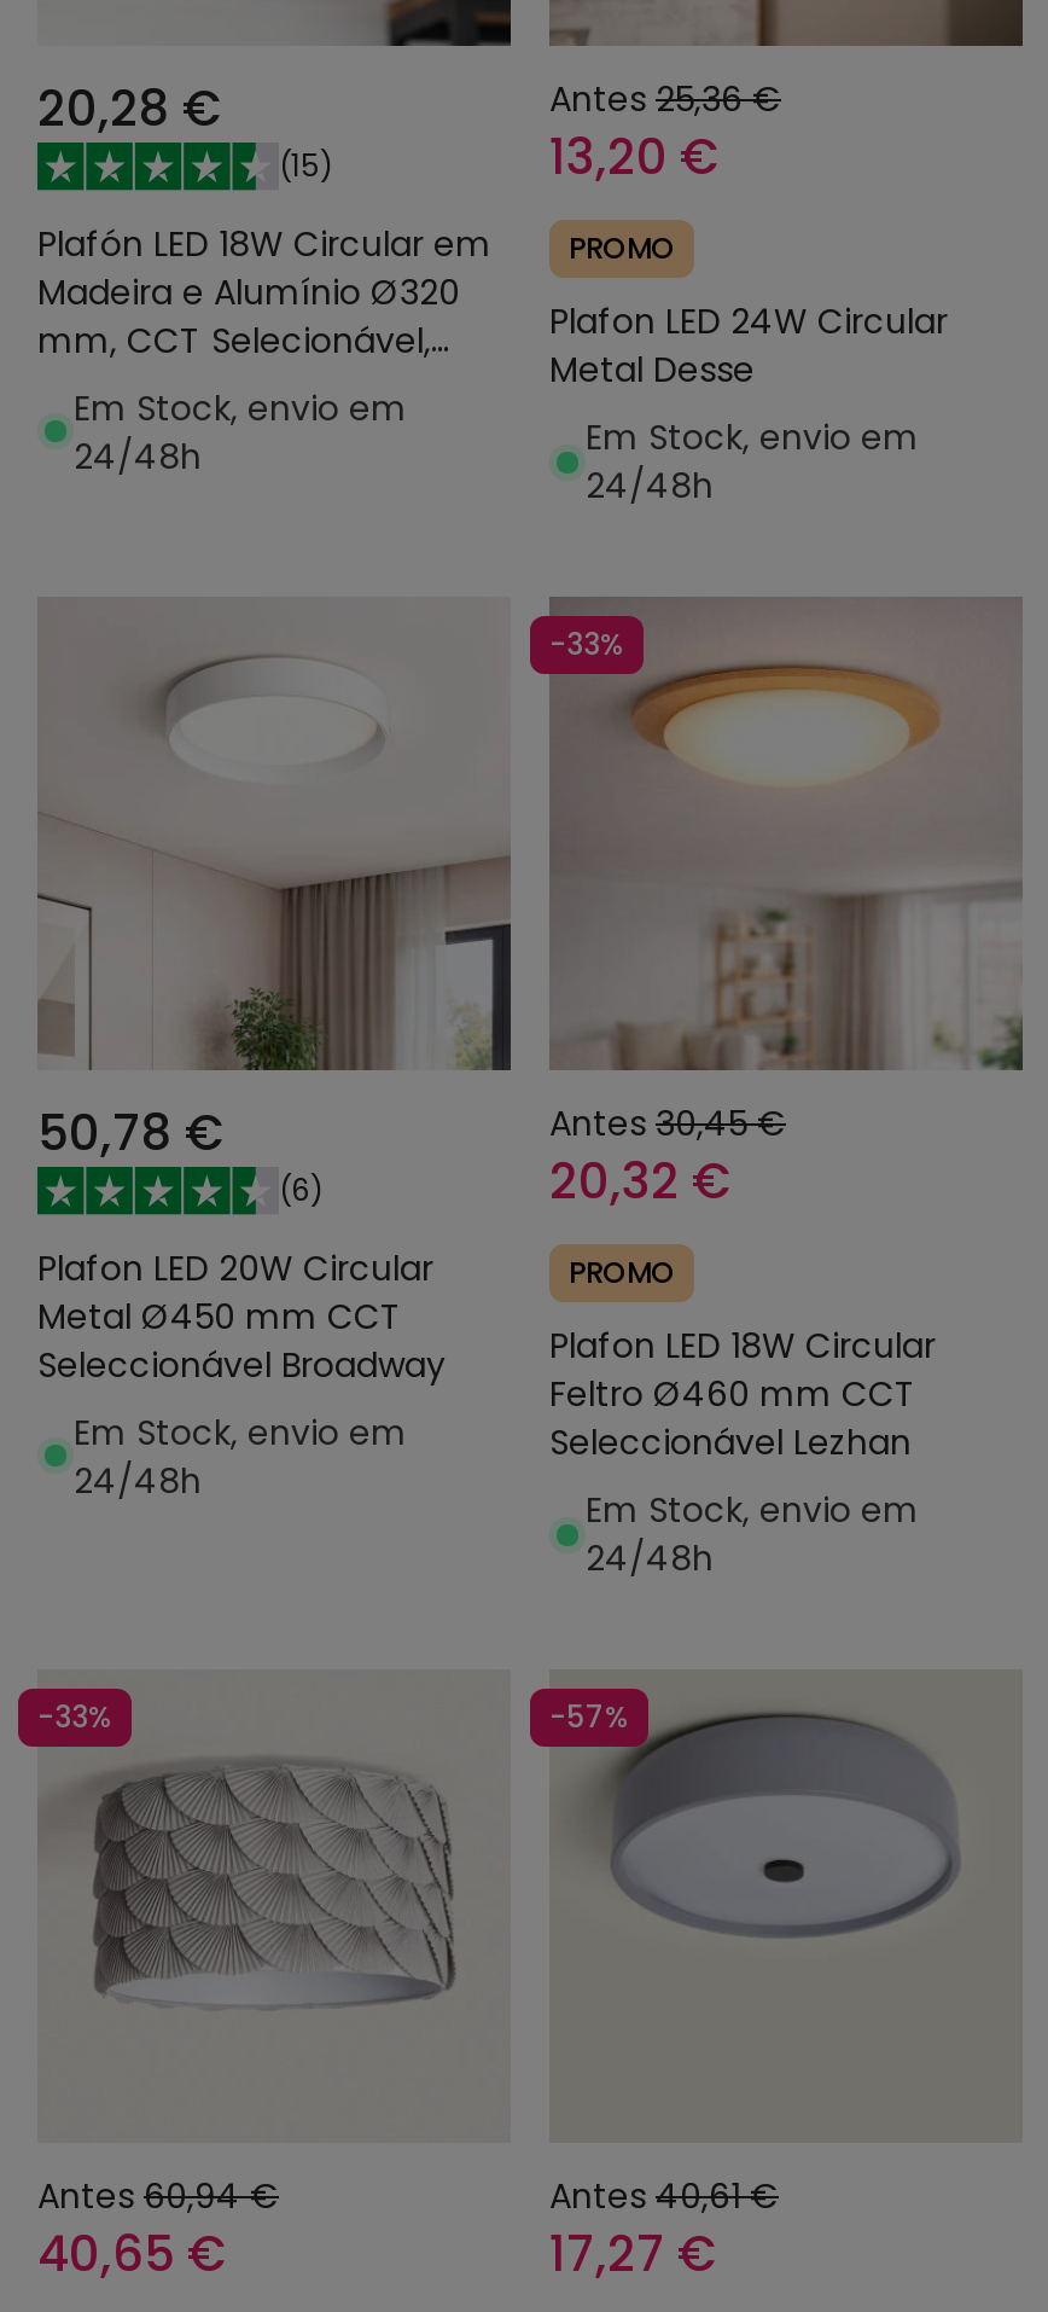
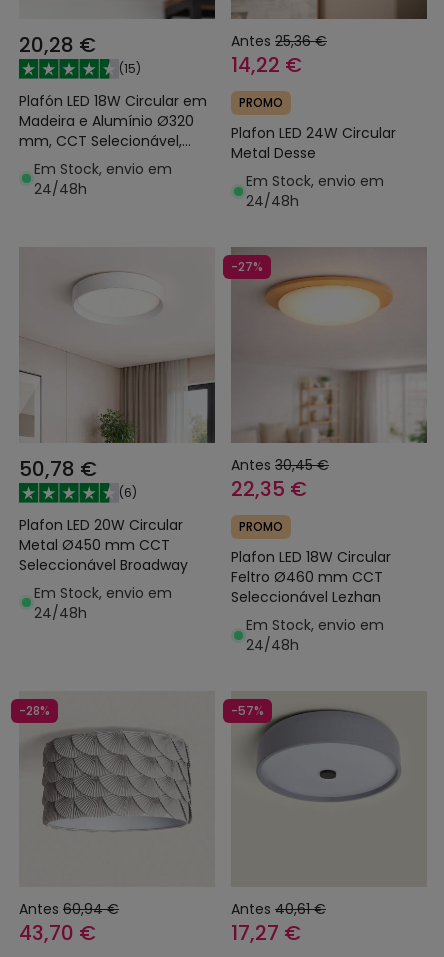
- 13,20 €
+ 14,22 €

- -33%
+ -27%

- 20,32 €
+ 22,35 €

- -33%
+ -28%

- 40,65 €
+ 43,70 €
